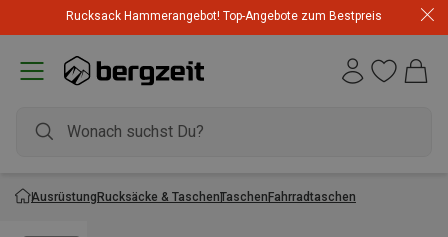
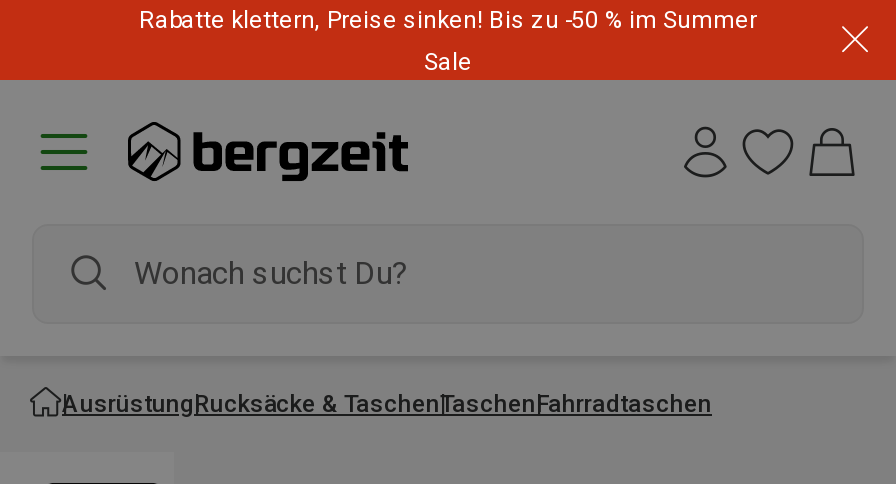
- Rucksack Hammerangebot! Top-Angebote zum Bestpreis
+ Rabatte klettern, Preise sinken! Bis zu -50 % im Summer
+ Sale
